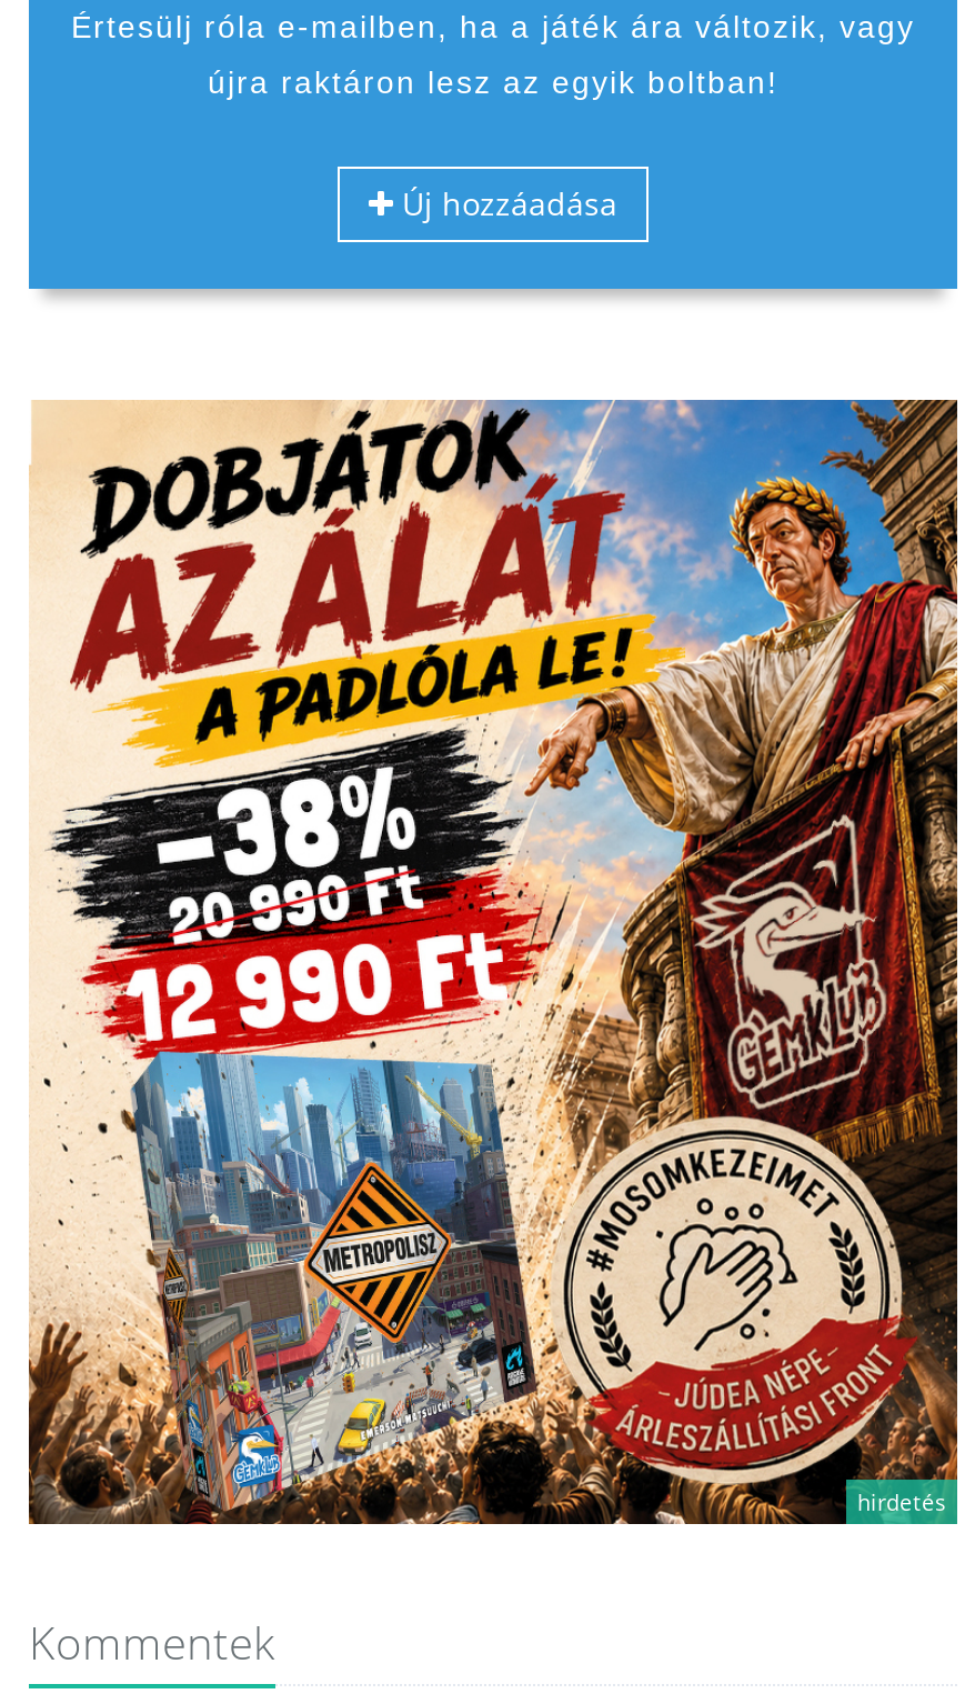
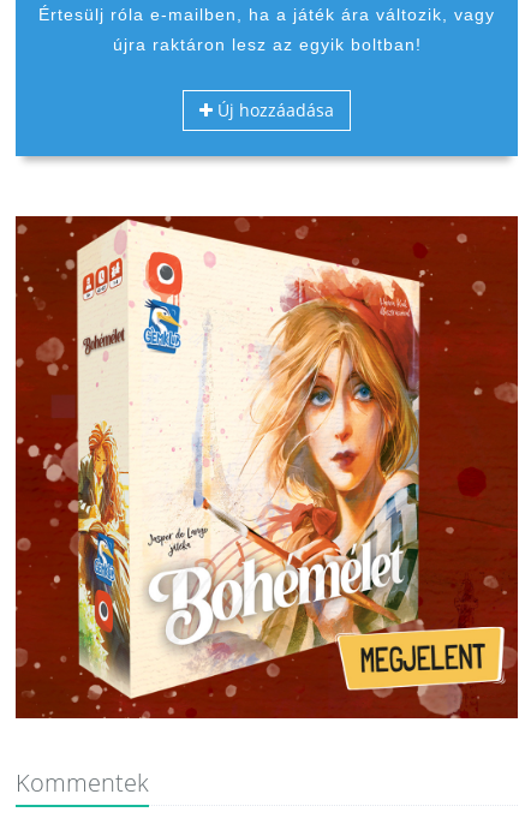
- [image]
+ [image]

- hirdetés
